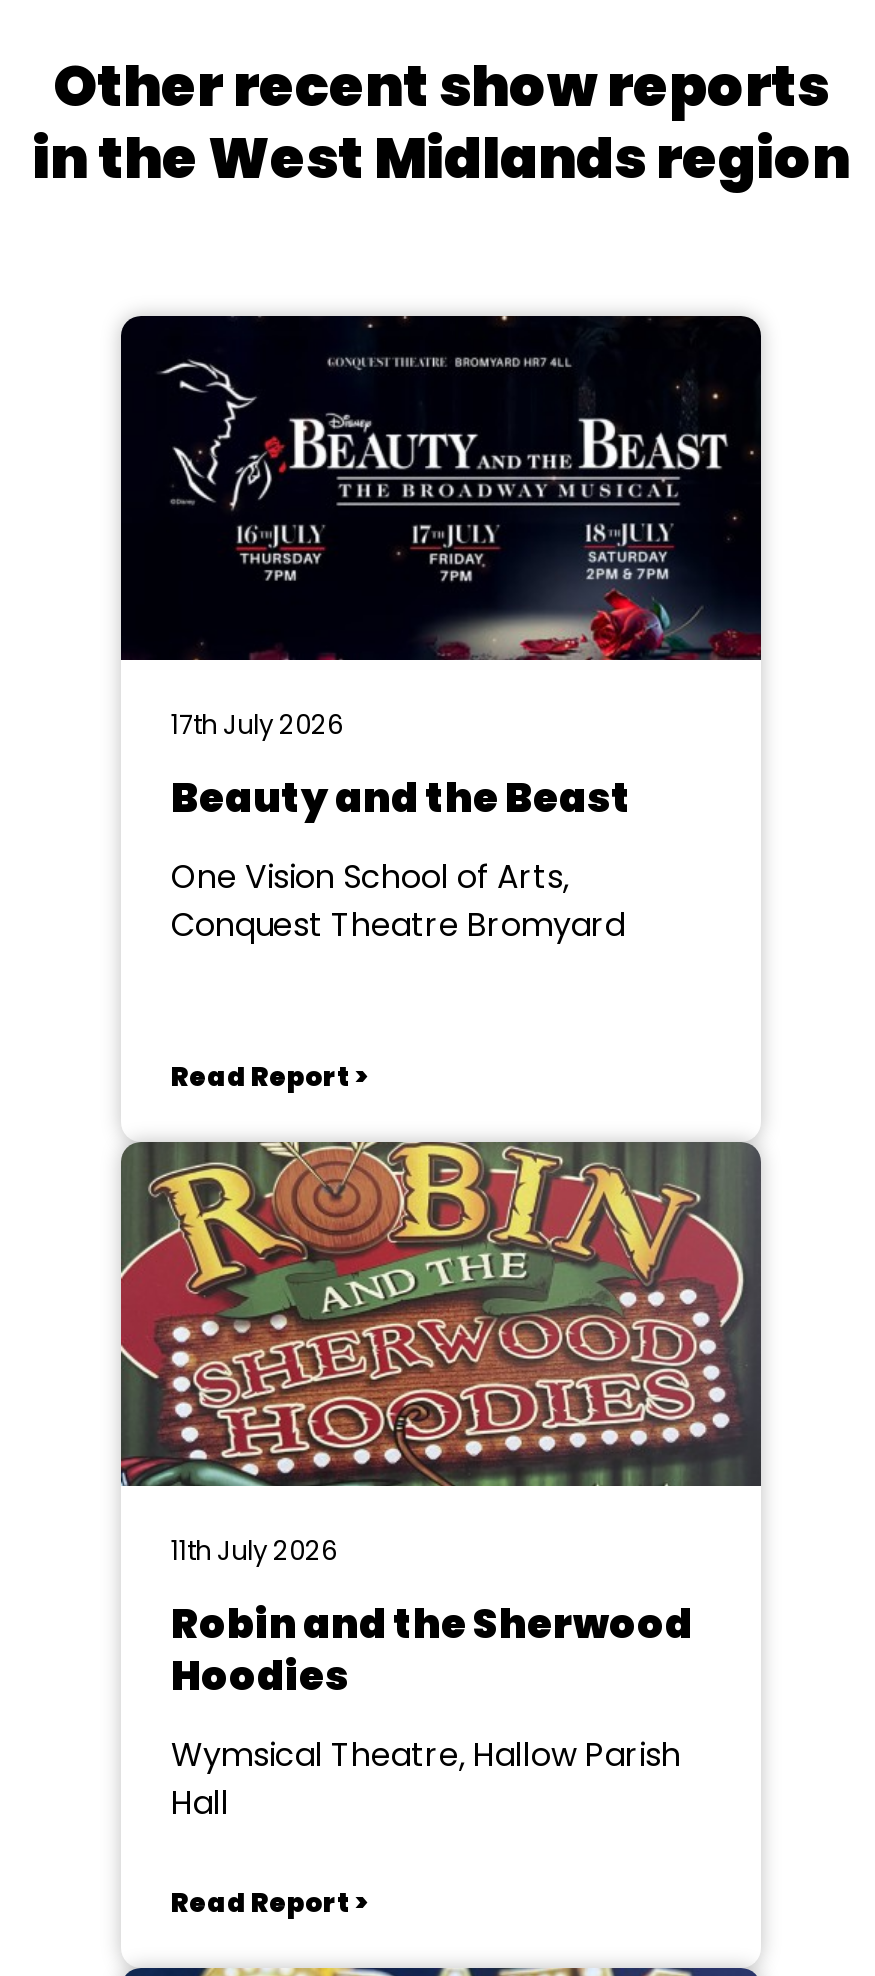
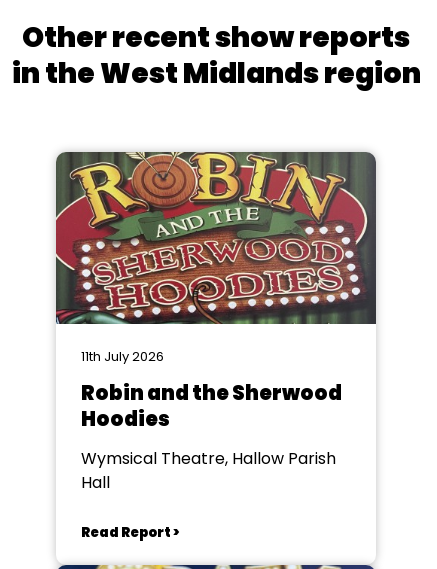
- [image]
- 17th July 2026
- Beauty and the Beast
- One Vision School of Arts,
- Conquest Theatre Bromyard
- Read Report >
